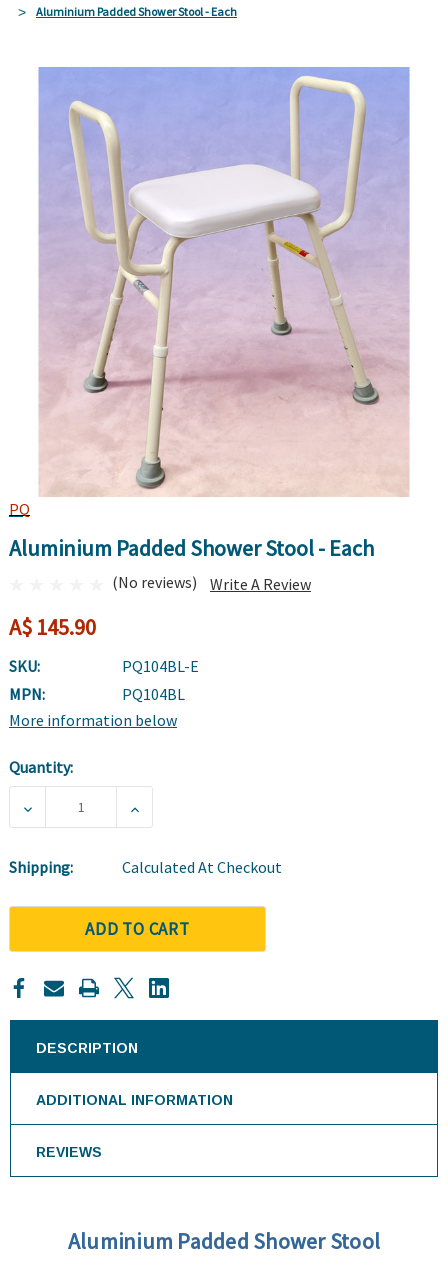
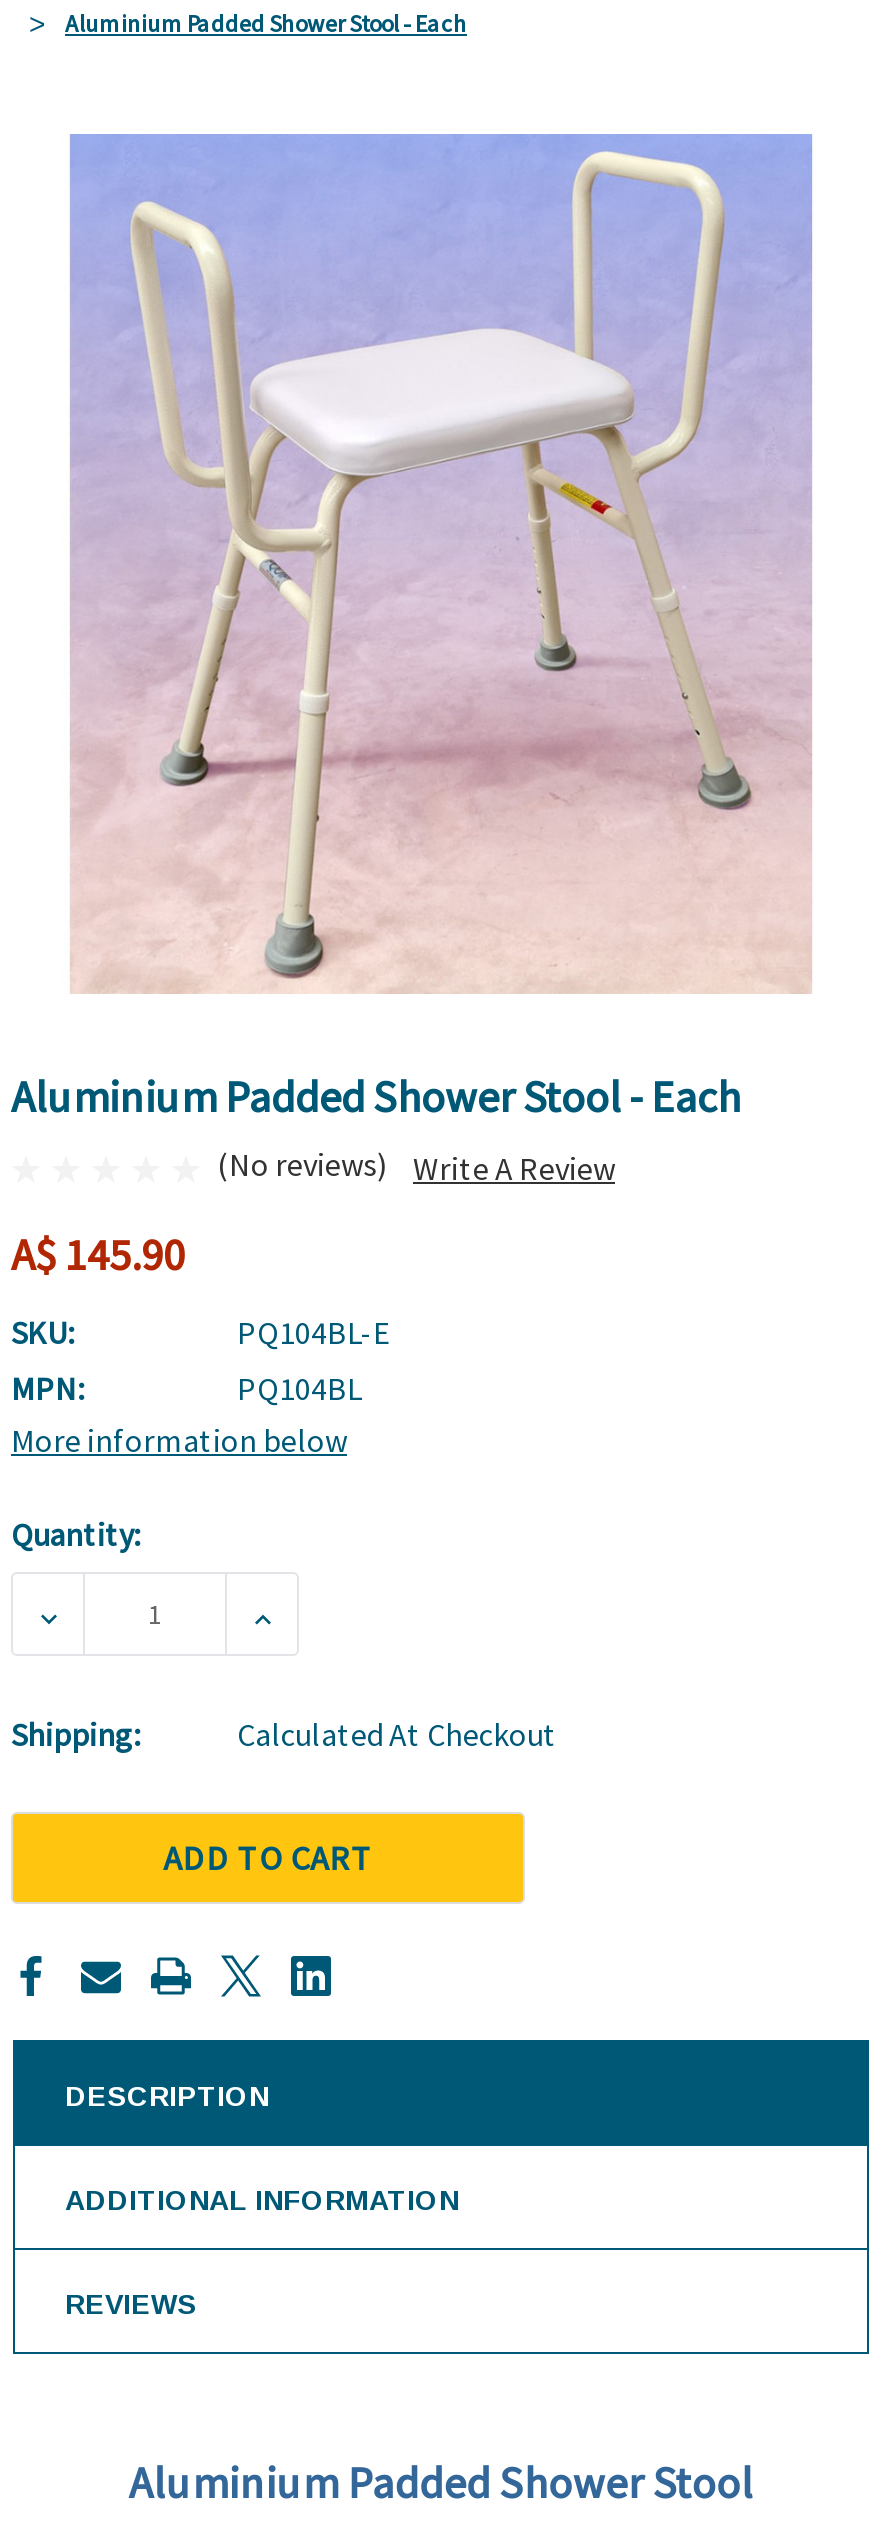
- PQ
